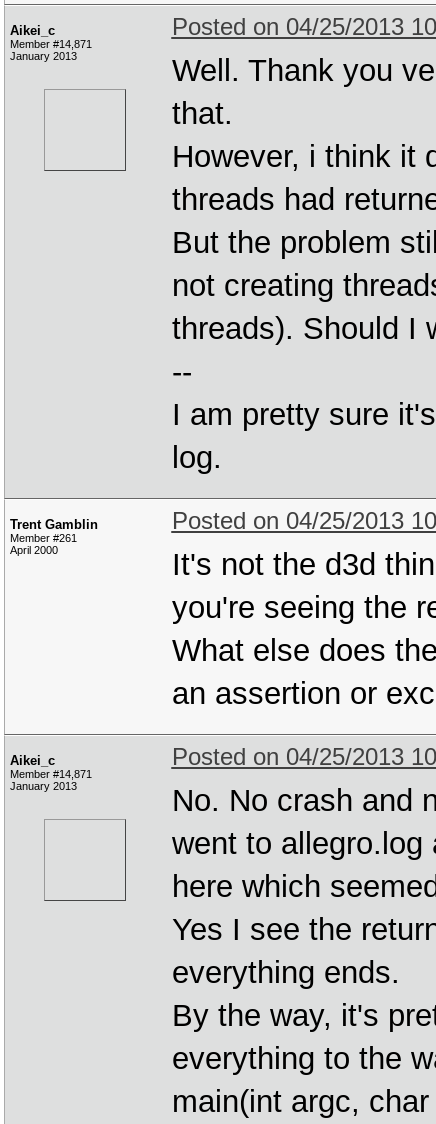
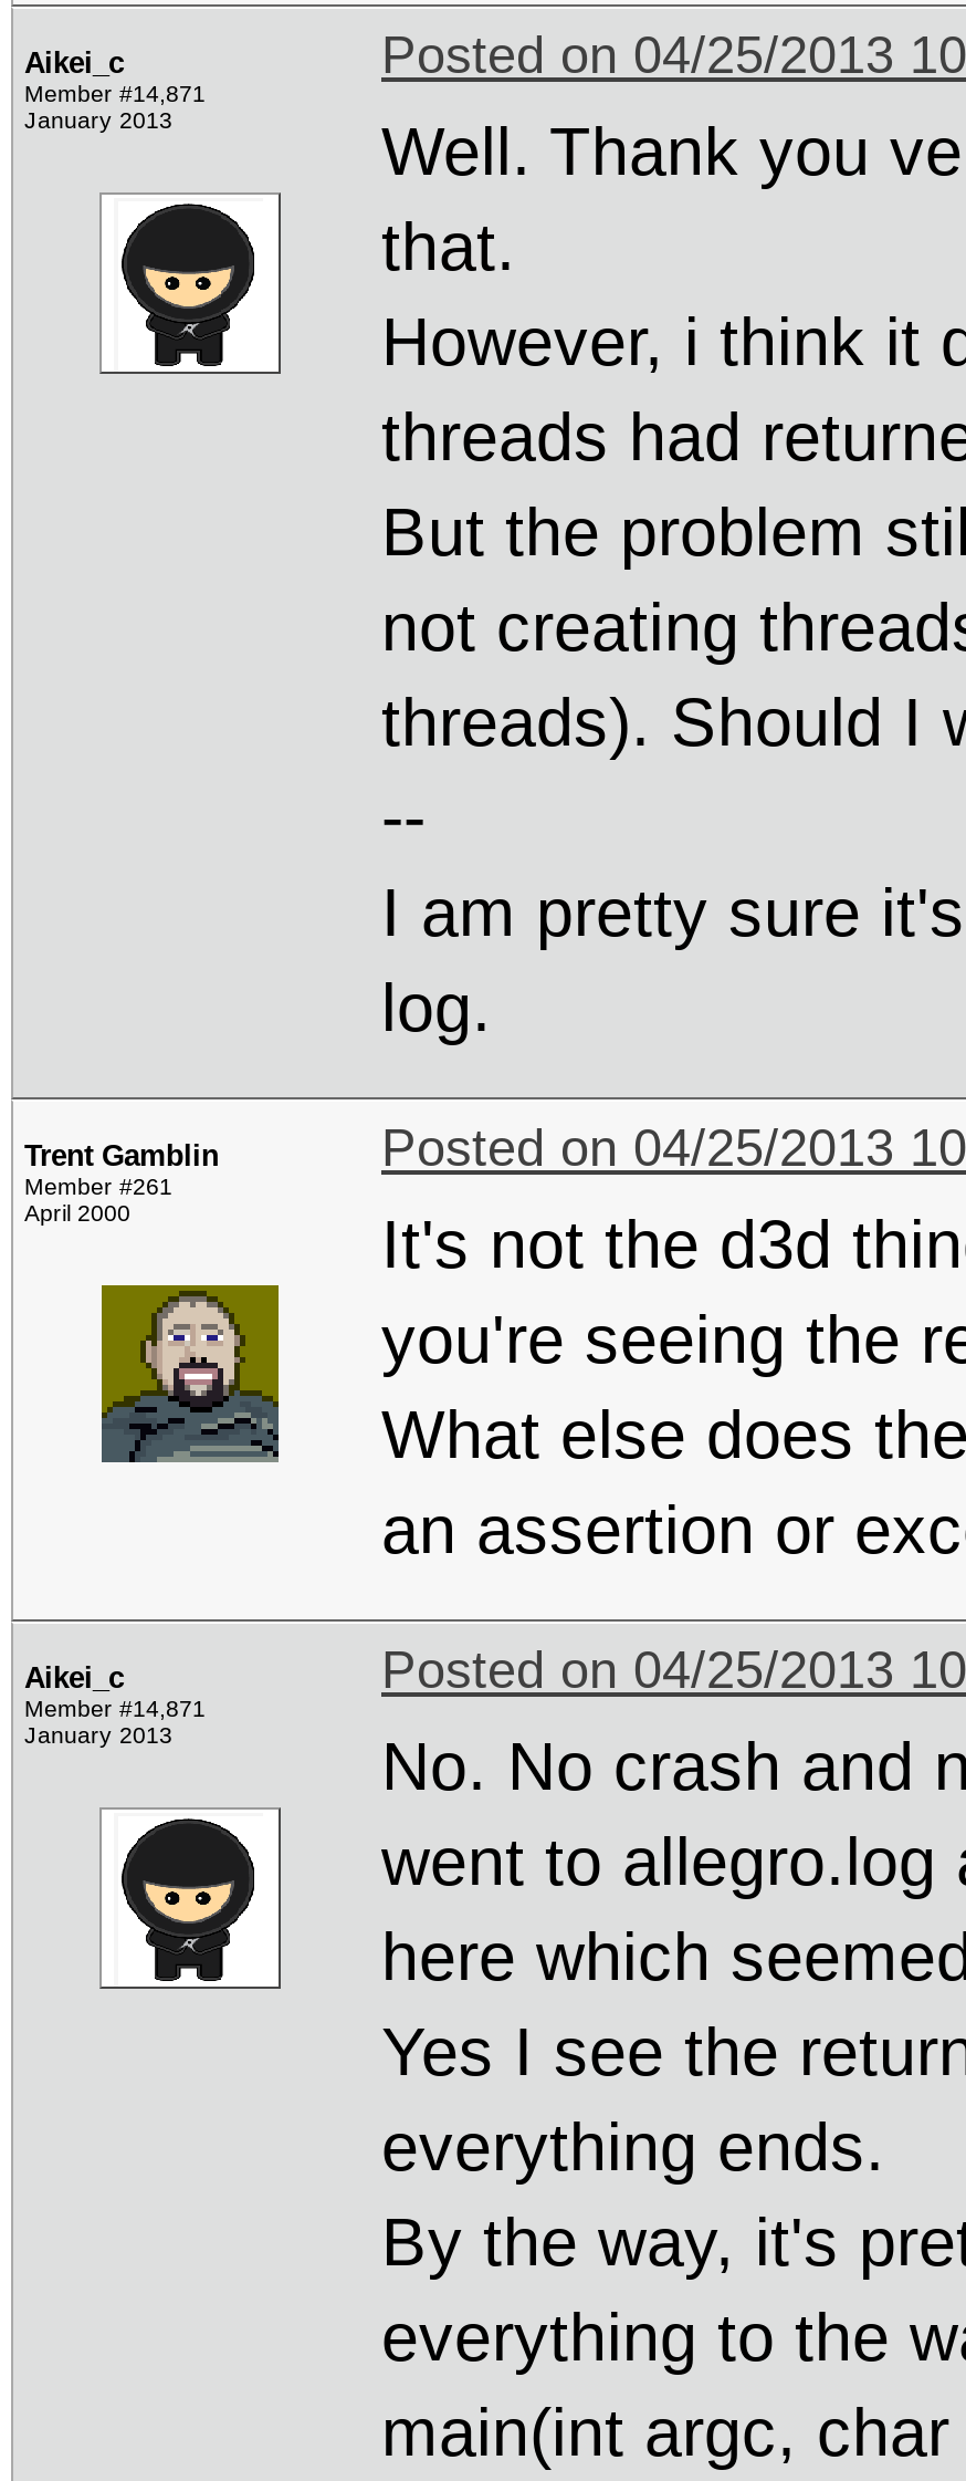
+ [image]

+ [image]

+ [image]
